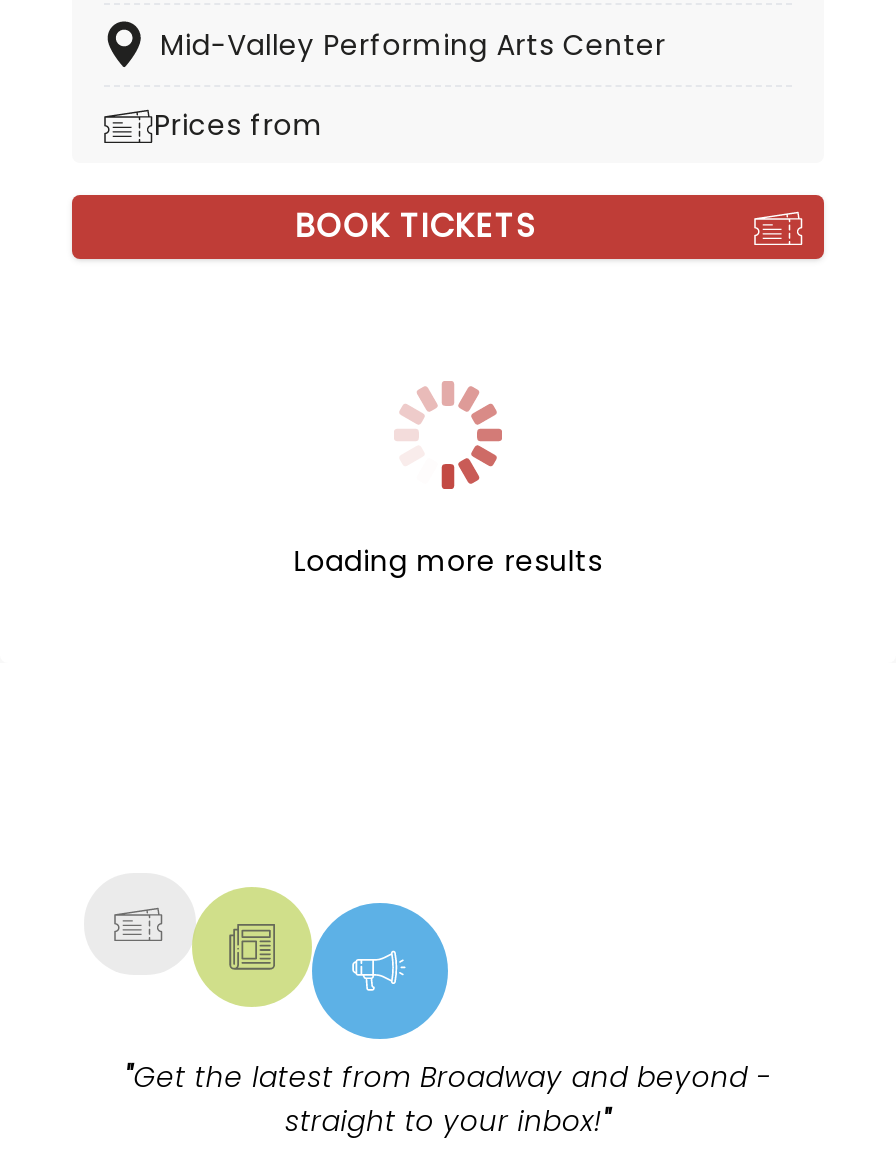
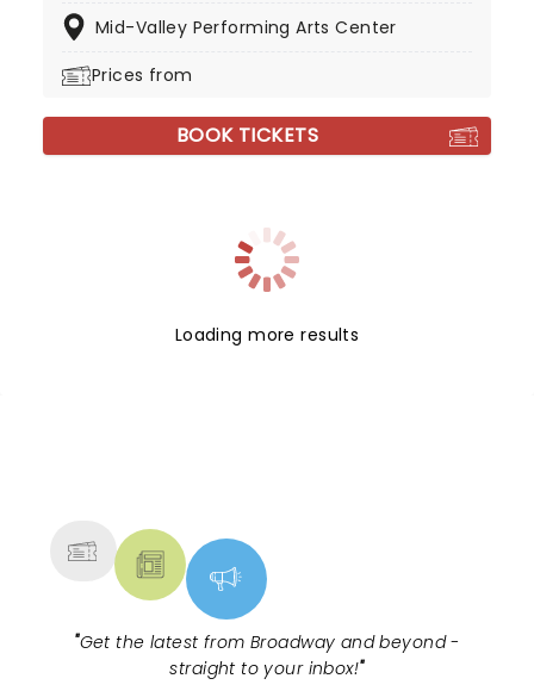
- [image]
+ [image]
